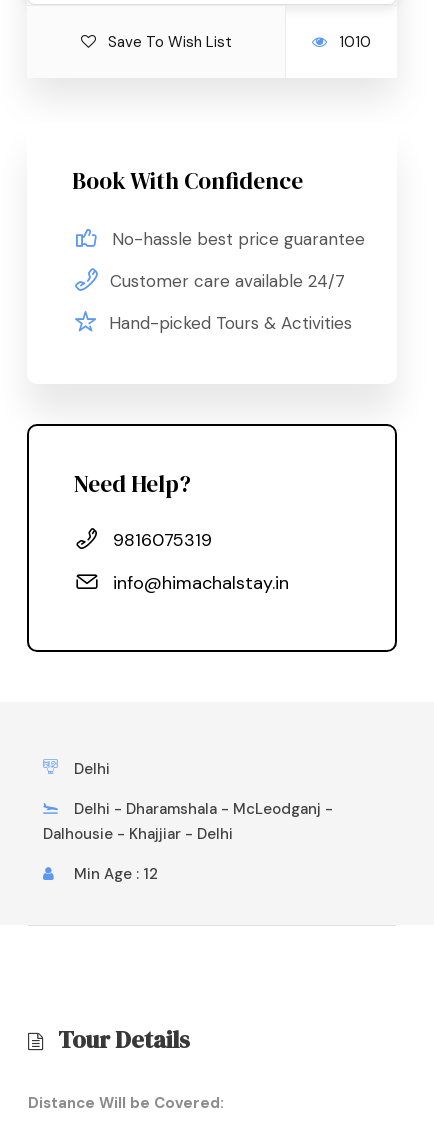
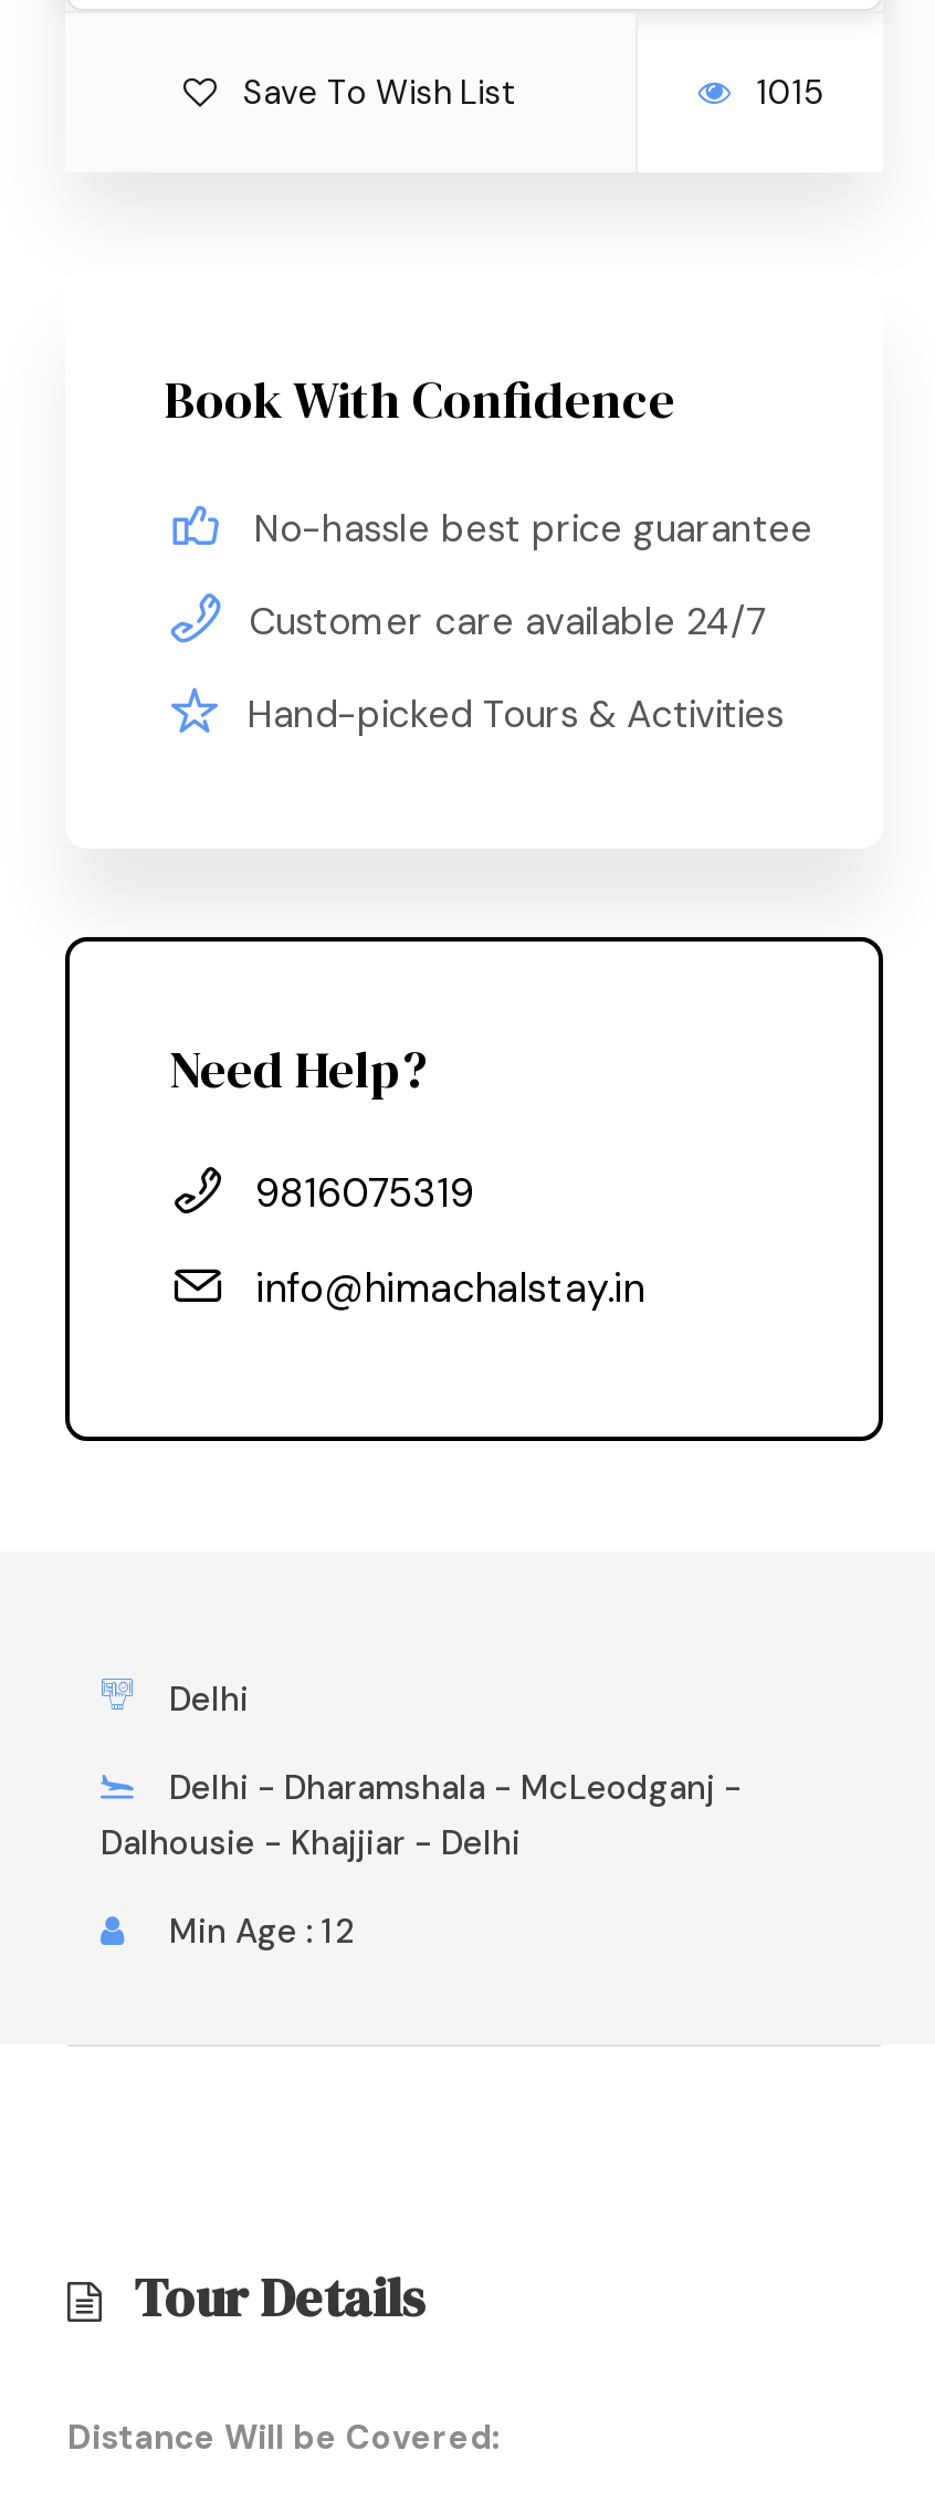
- 1010
+ 1015
